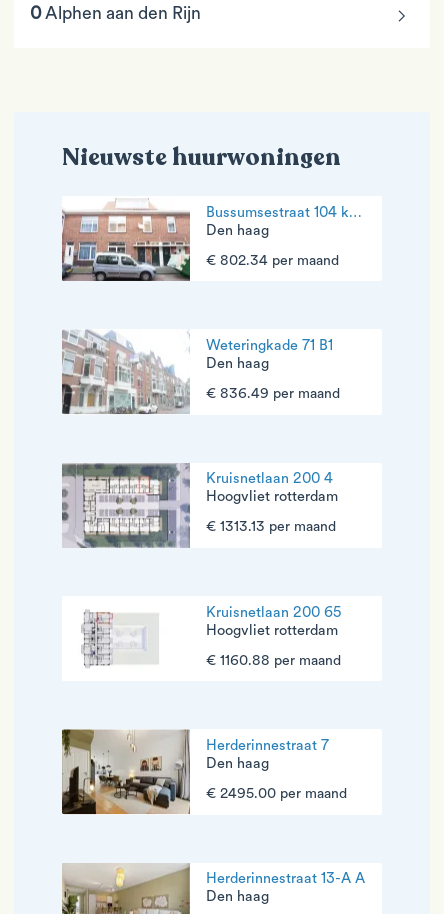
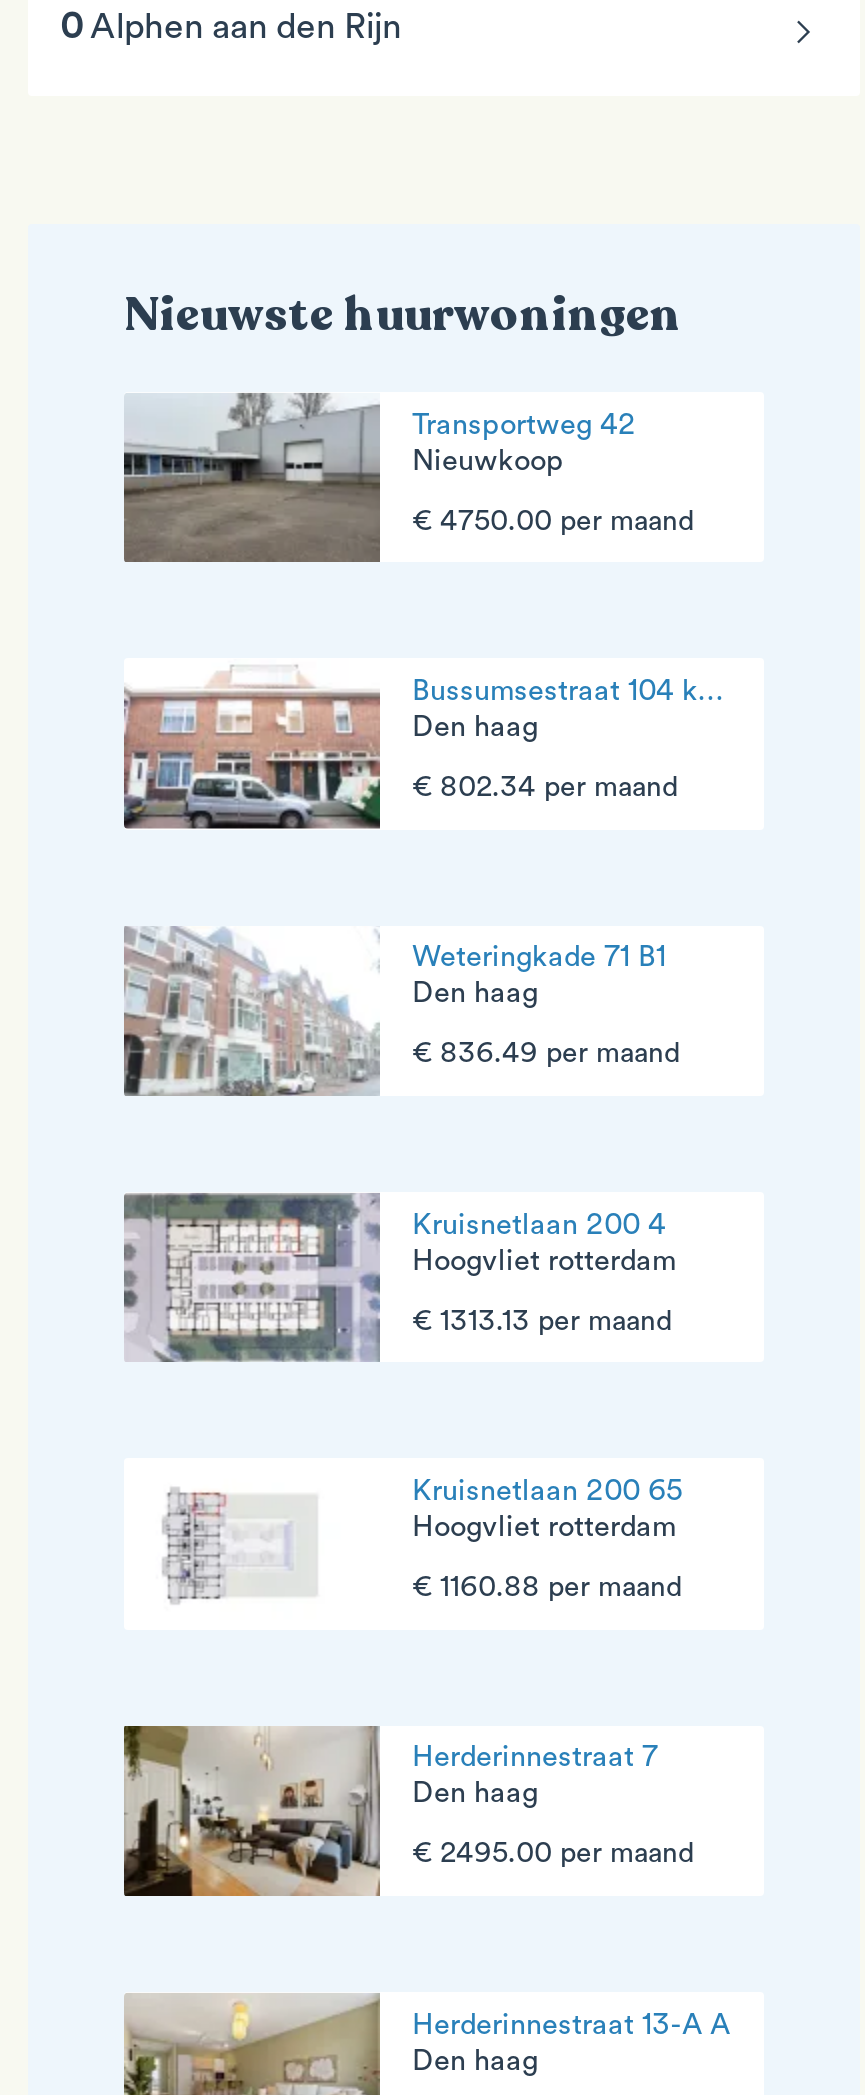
+ [image]
+ Transportweg 42
+ Nieuwkoop
+ € 4750.00 per maand
